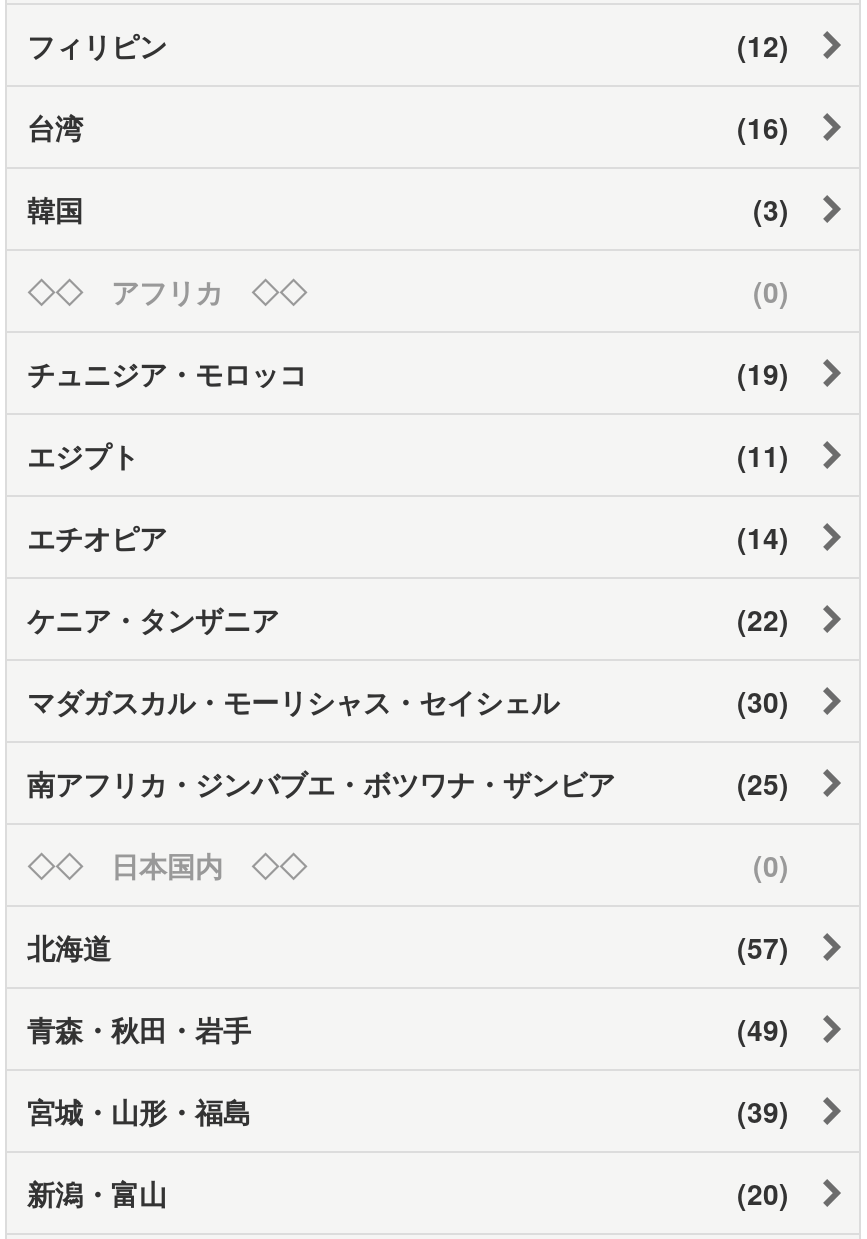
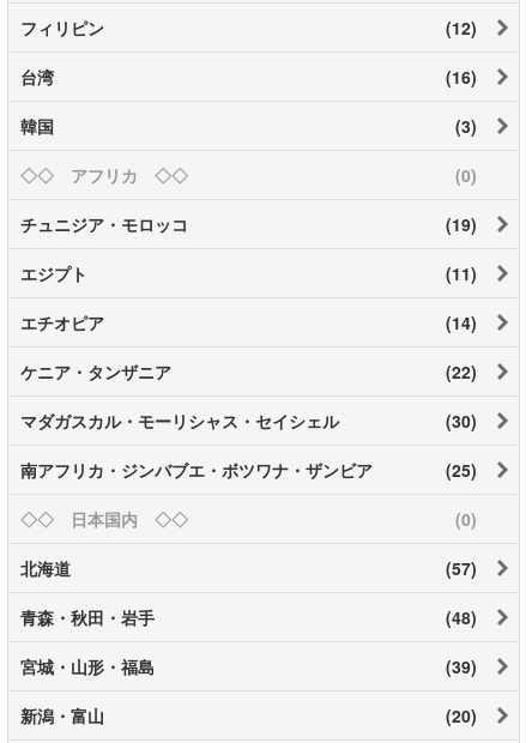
- (49)
+ (48)
